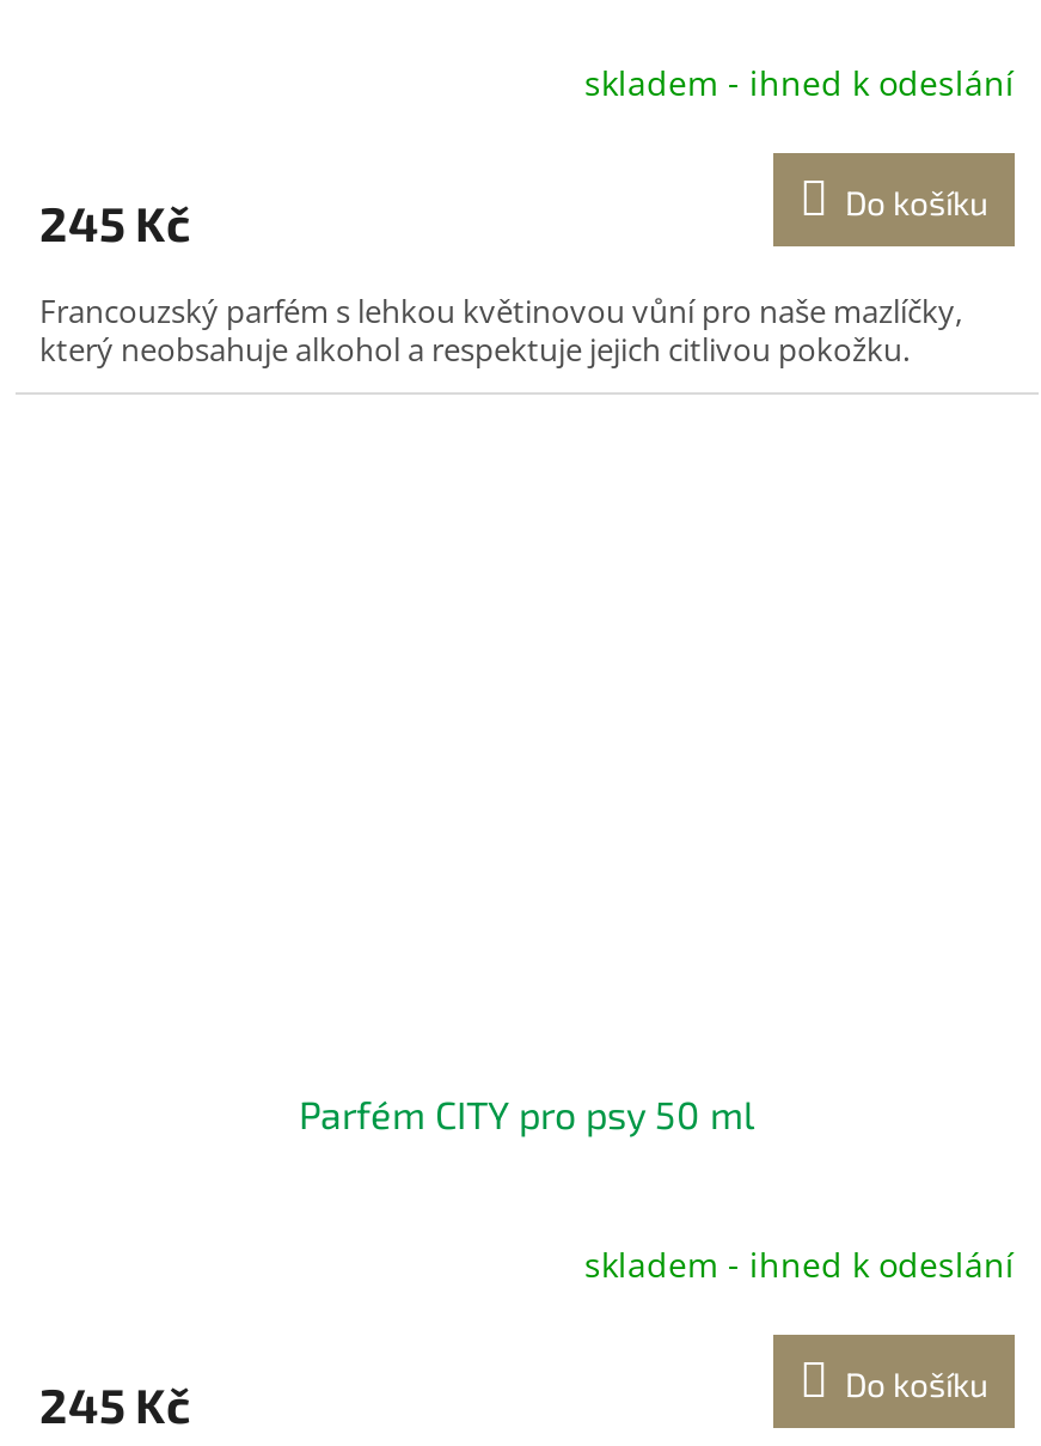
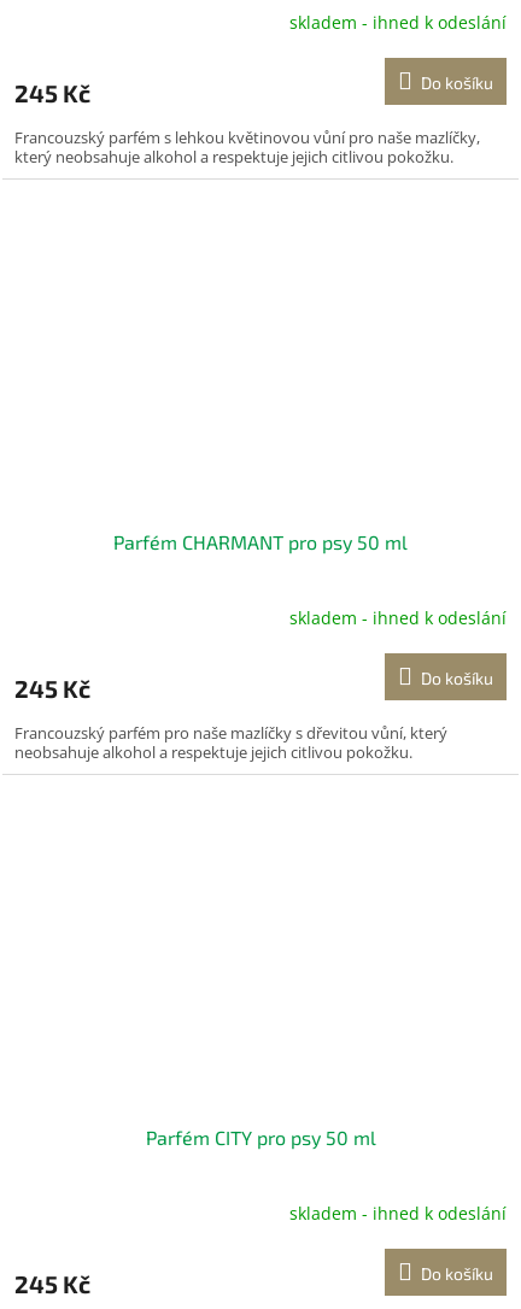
+ Parfém CHARMANT pro psy 50 ml
+ skladem - ihned k odeslání
+ 245 Kč
+ Do košíku
+ Francouzský parfém pro naše mazlíčky s dřevitou vůní, který
+ neobsahuje alkohol a respektuje jejich citlivou pokožku.
